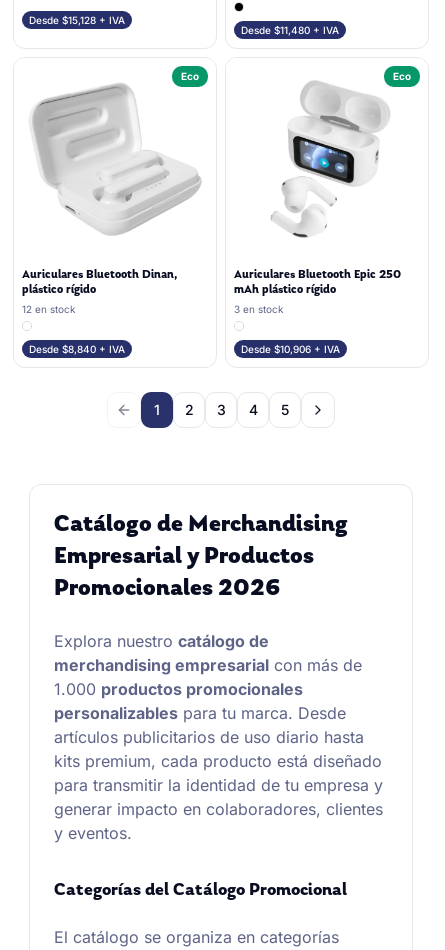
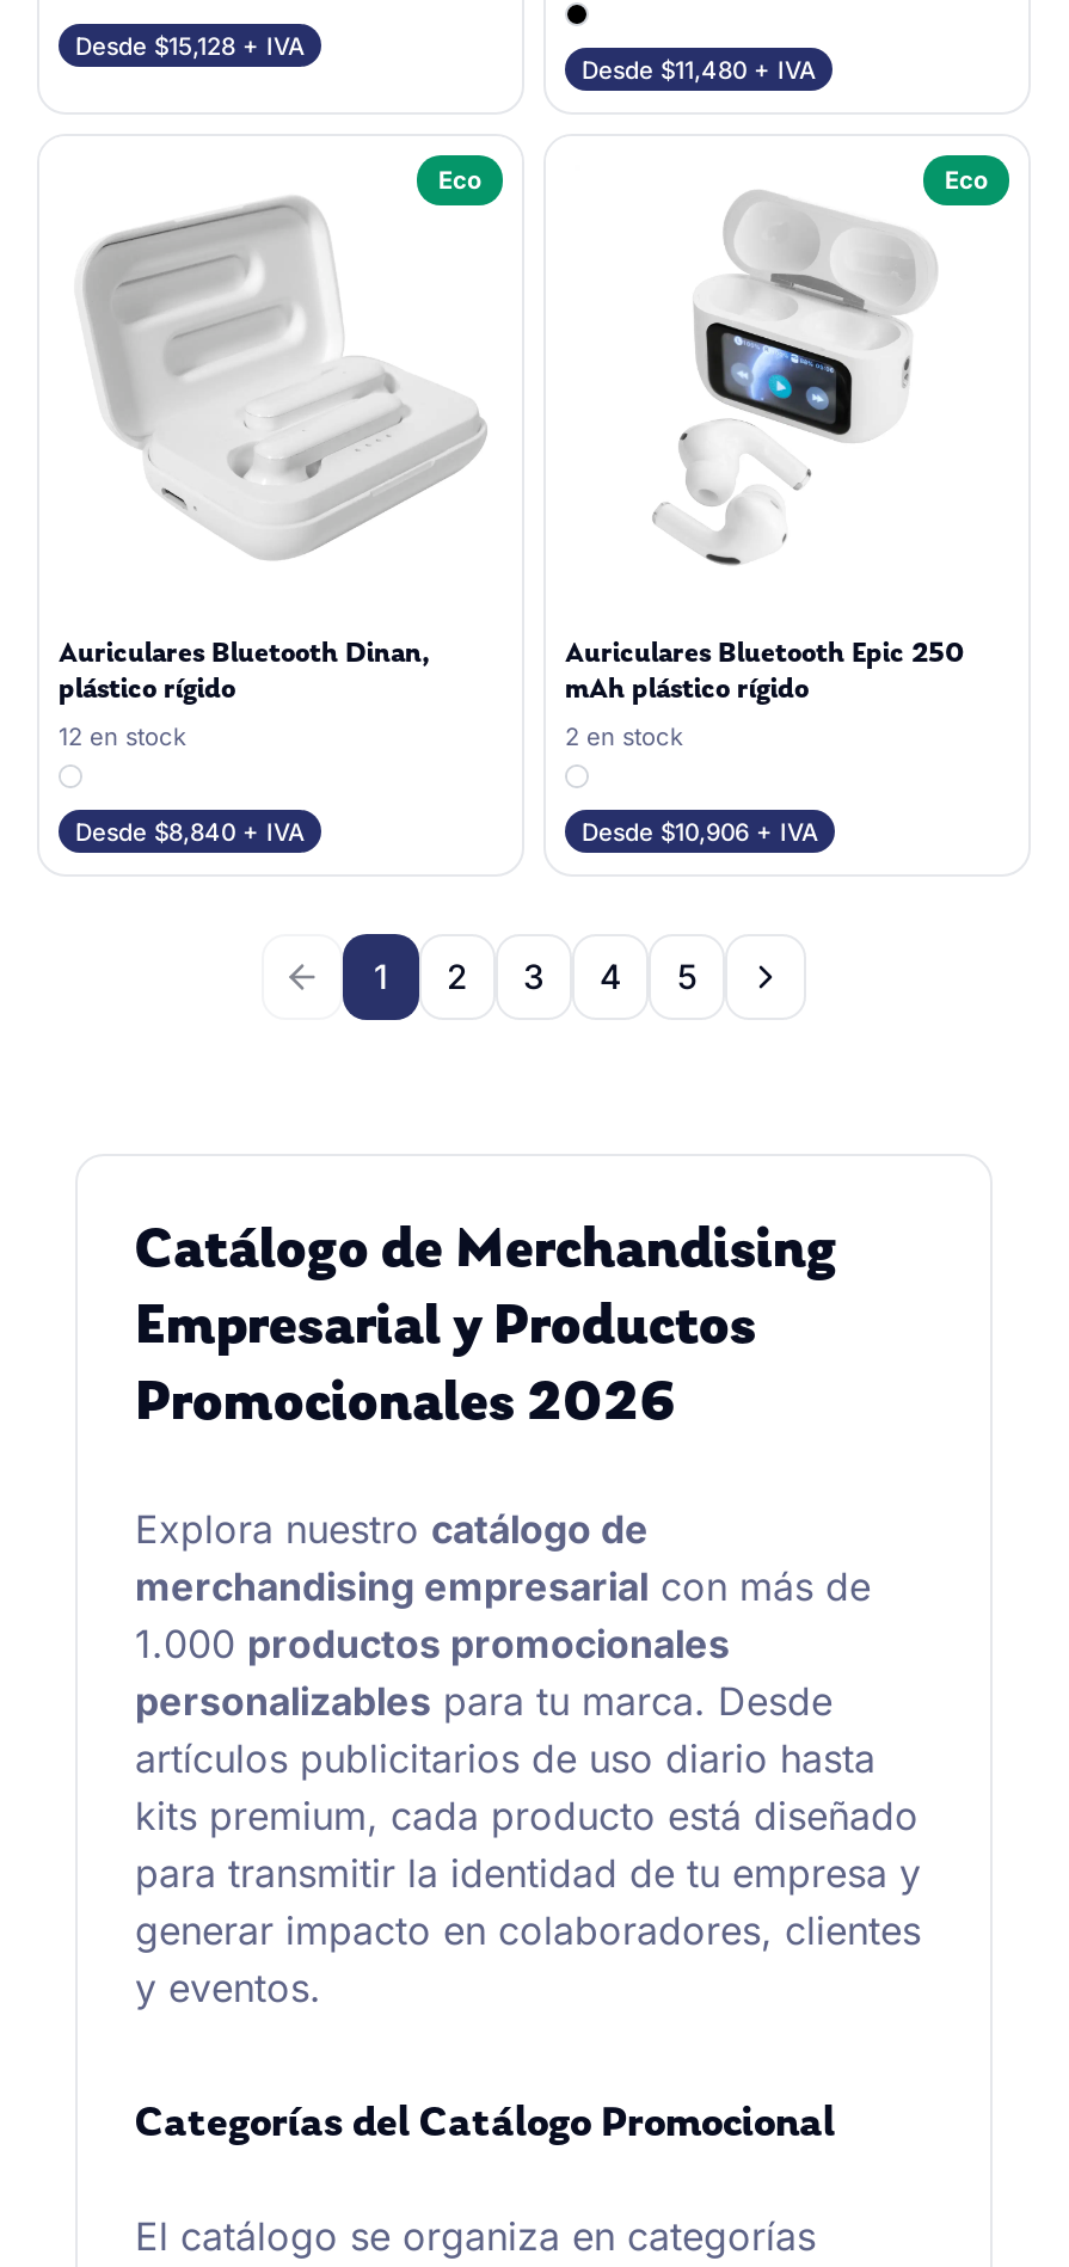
- 3 en stock
+ 2 en stock
